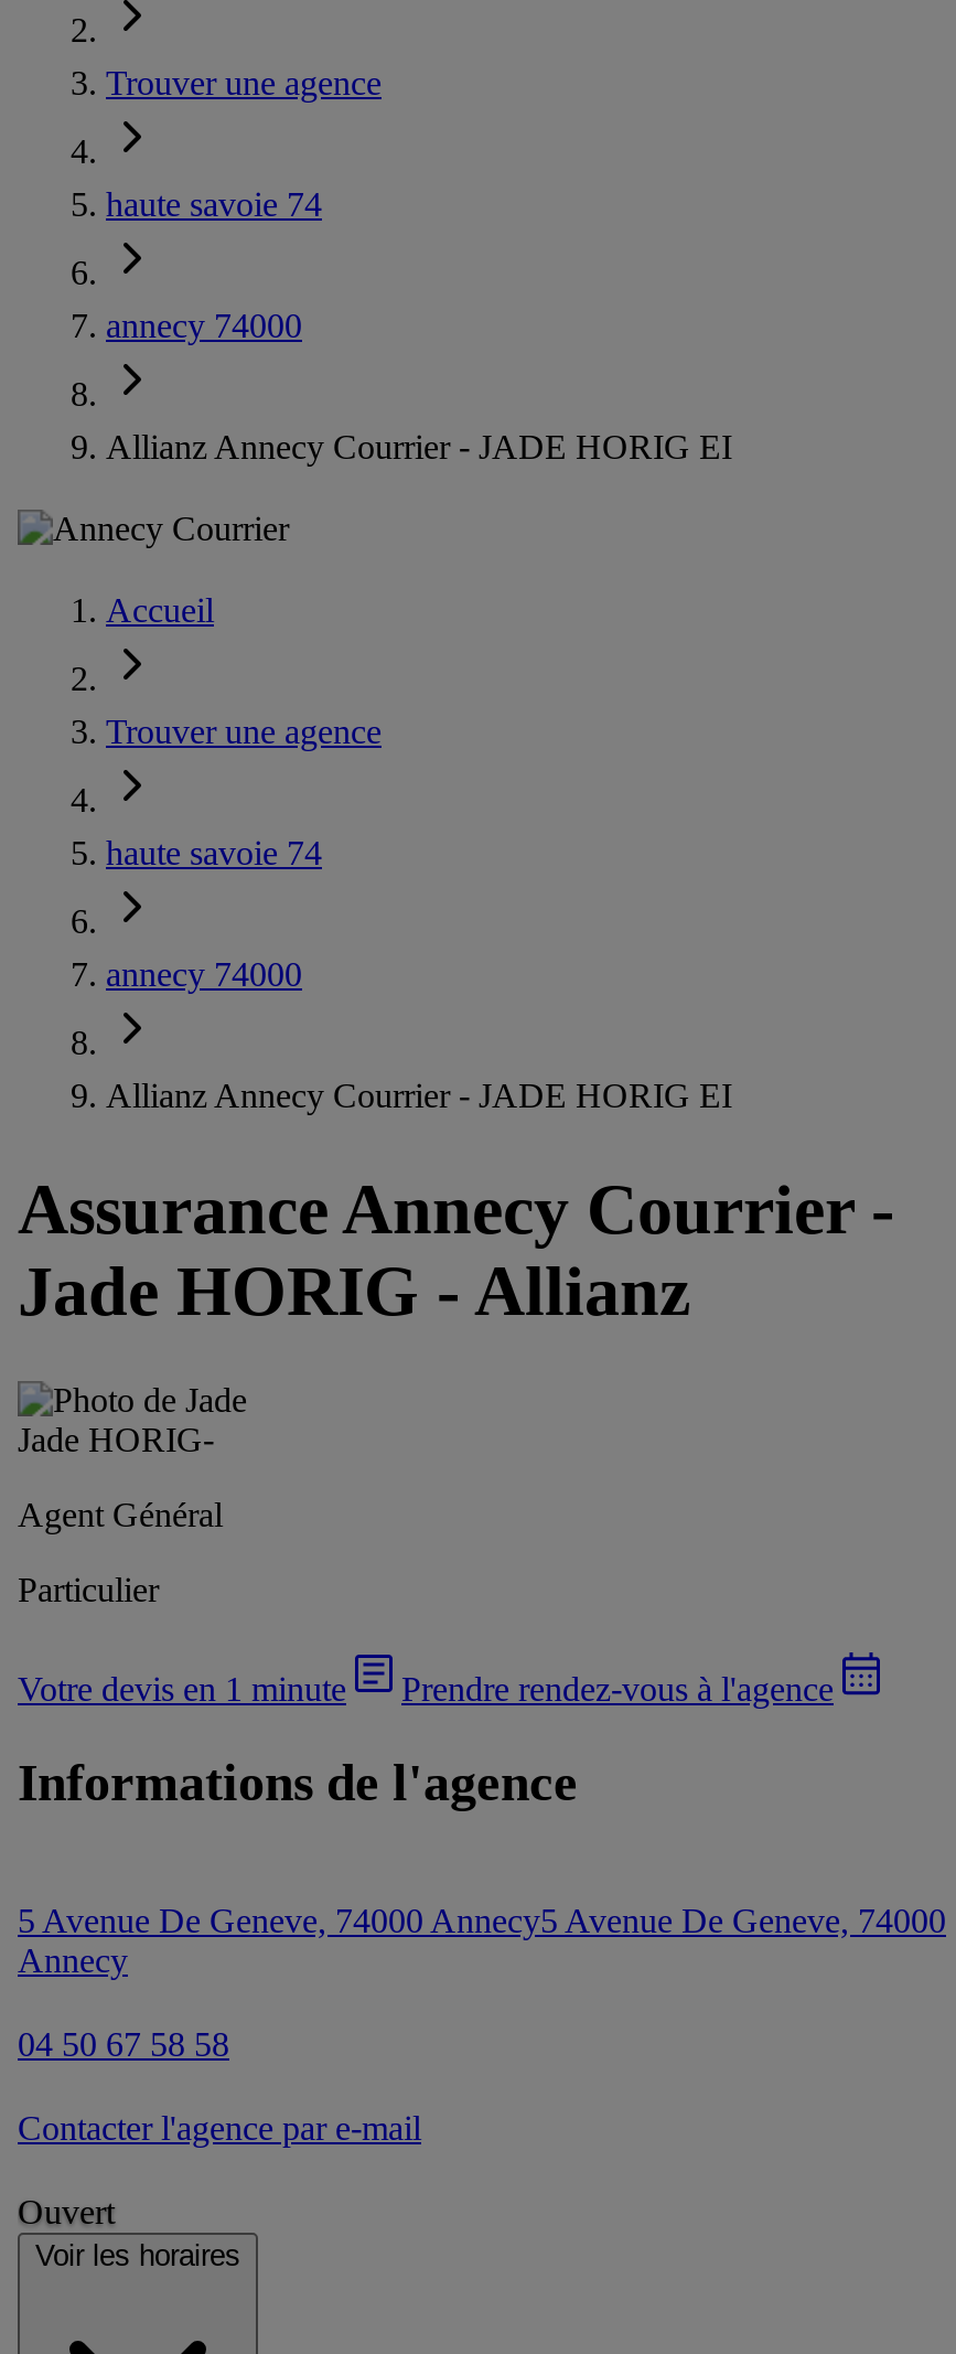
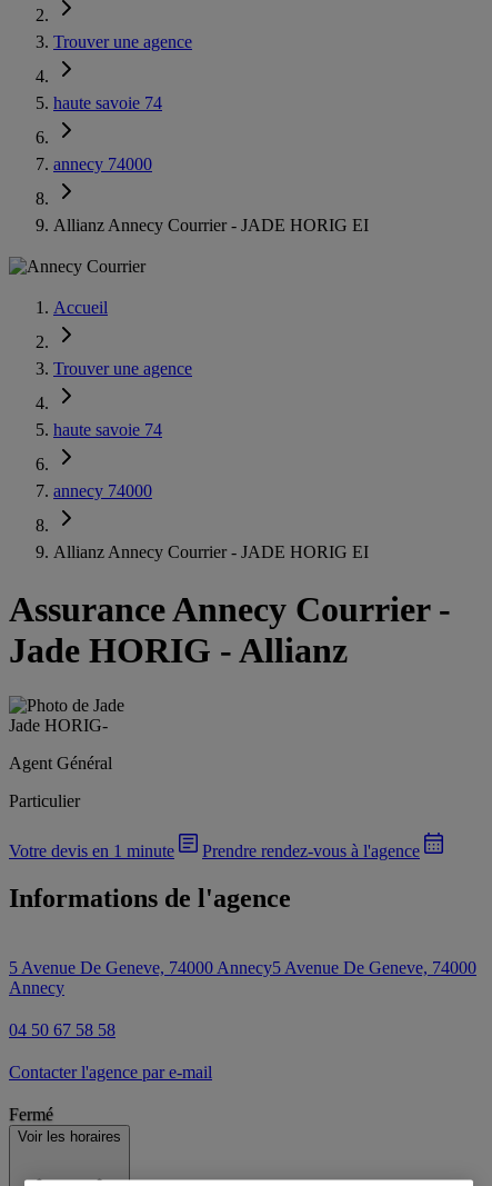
- Ouvert
+ Fermé
